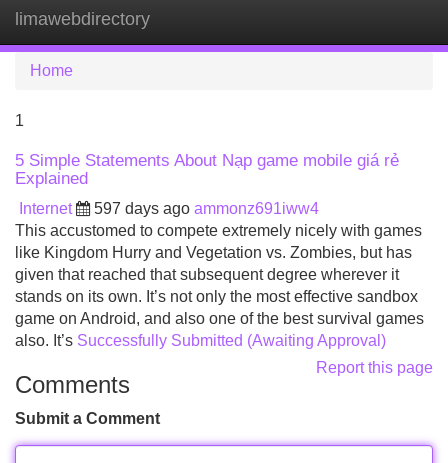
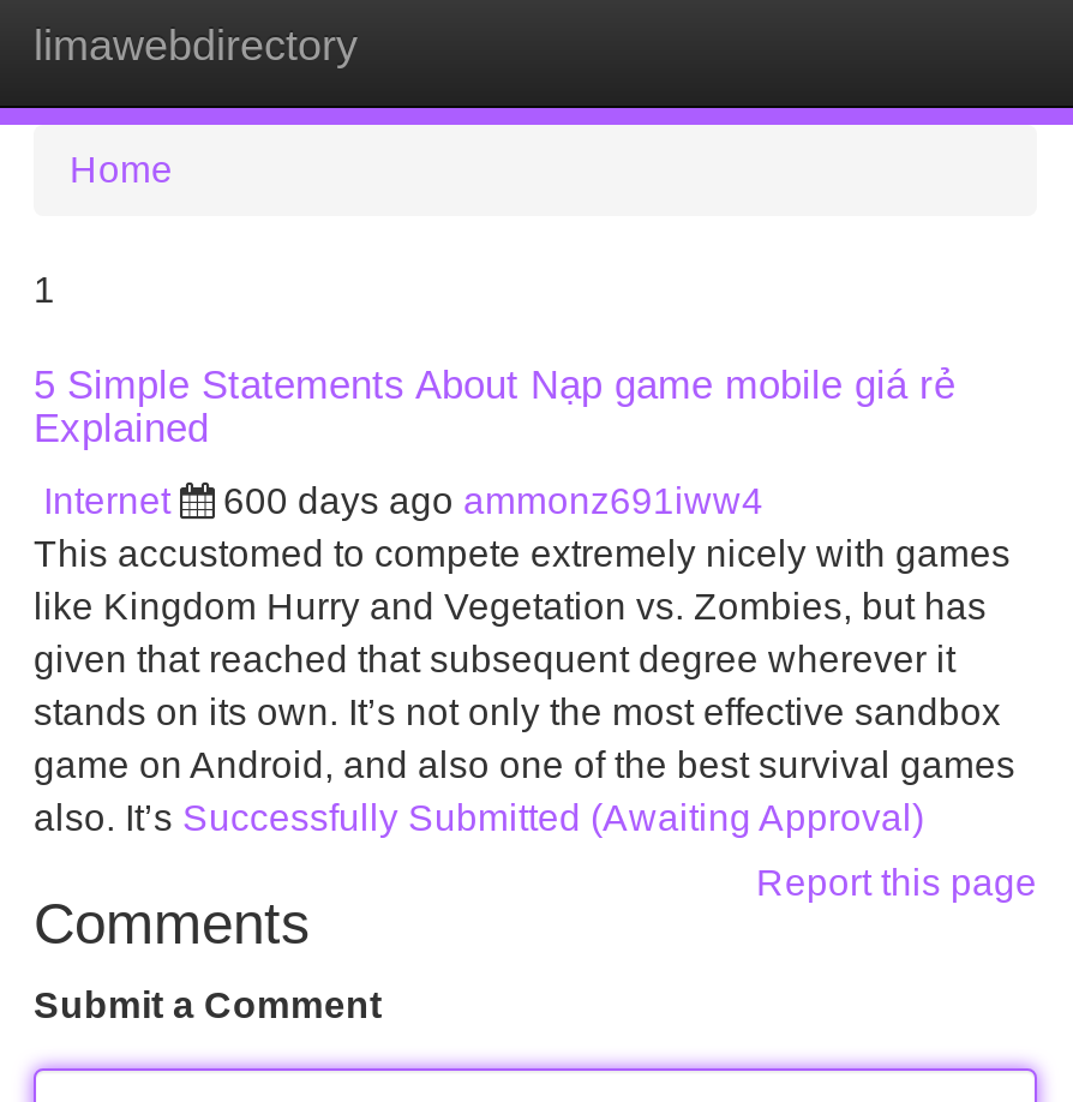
- 597 days ago ammonz691iww4
+ 600 days ago ammonz691iww4
